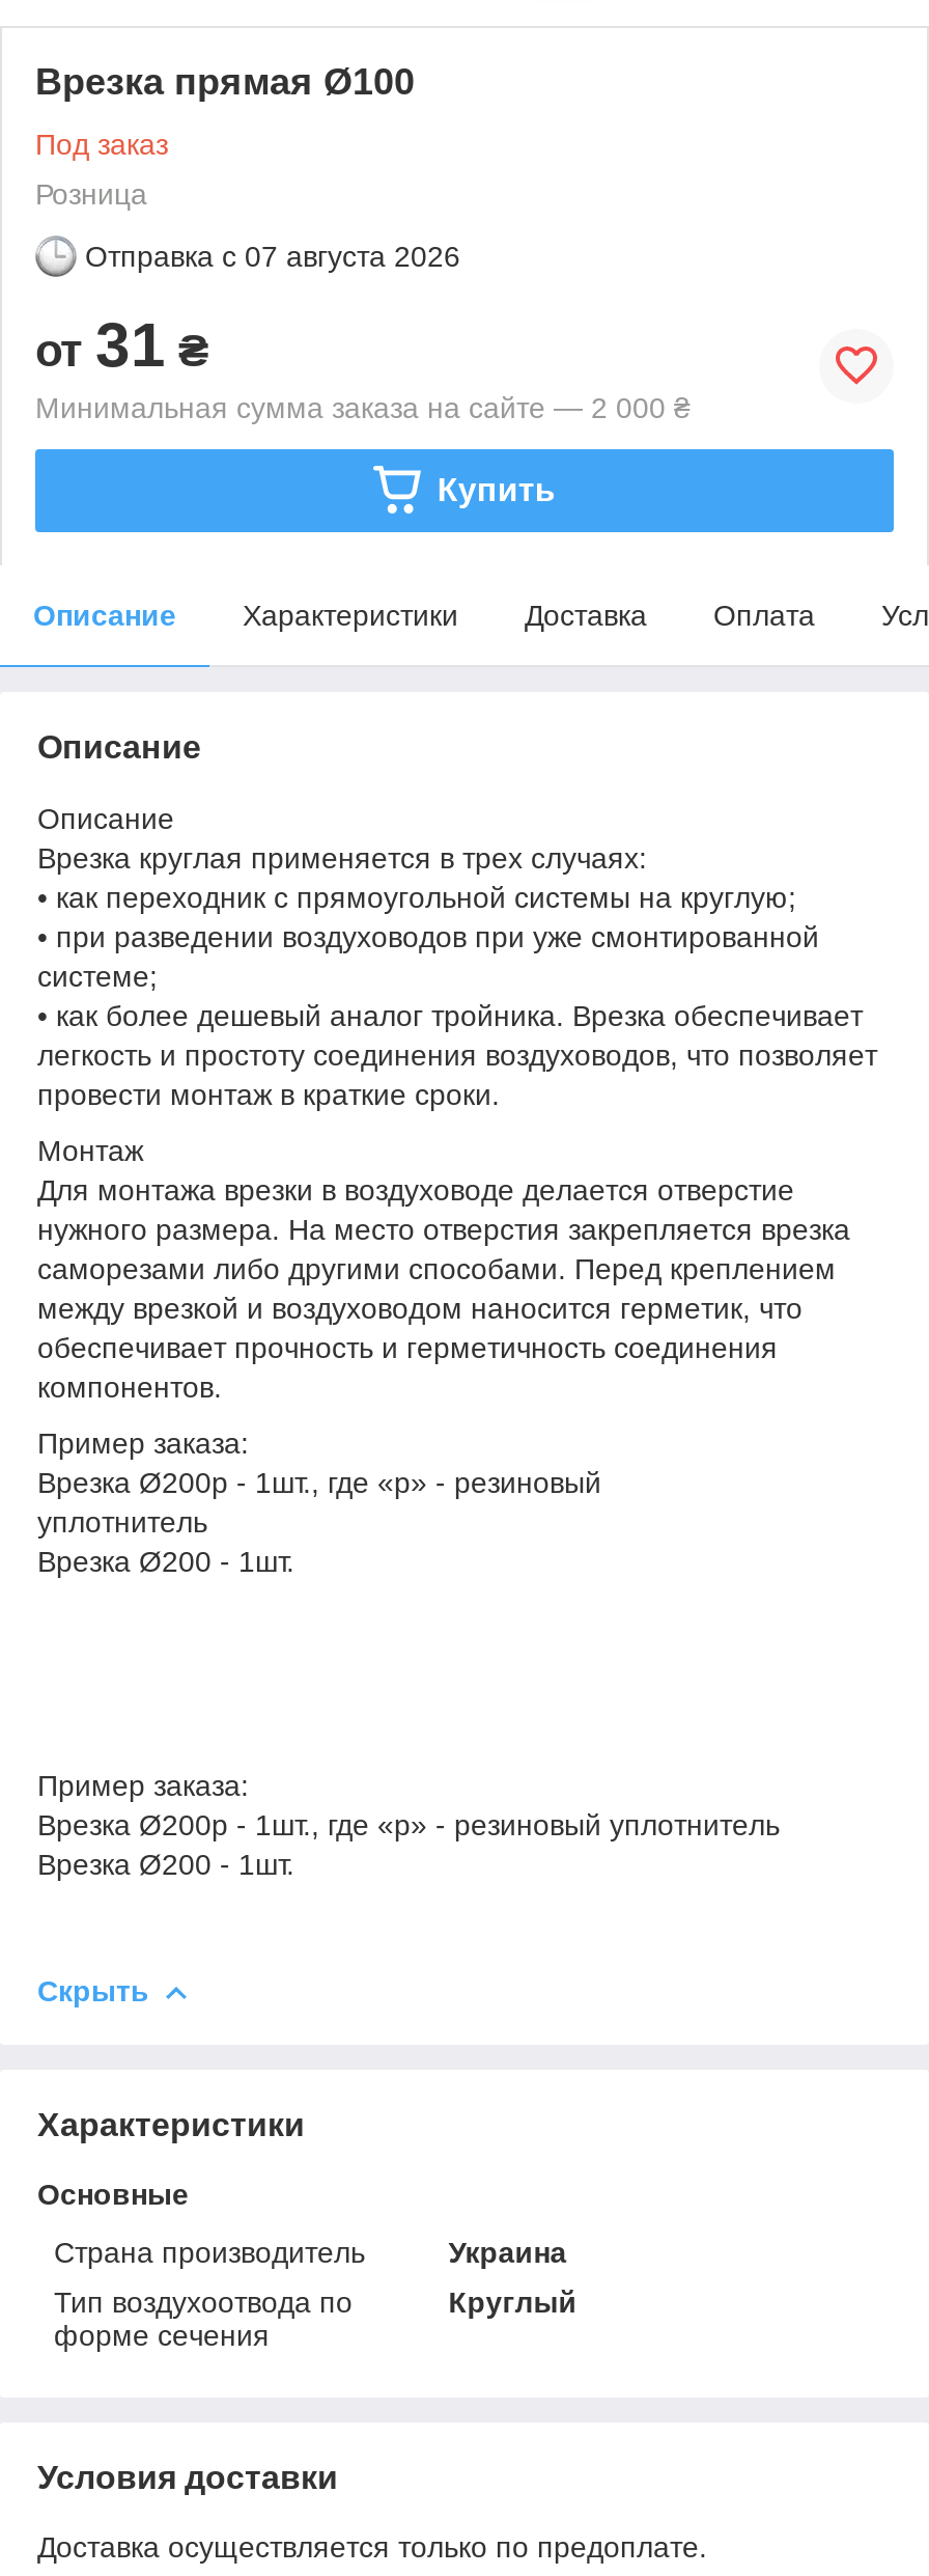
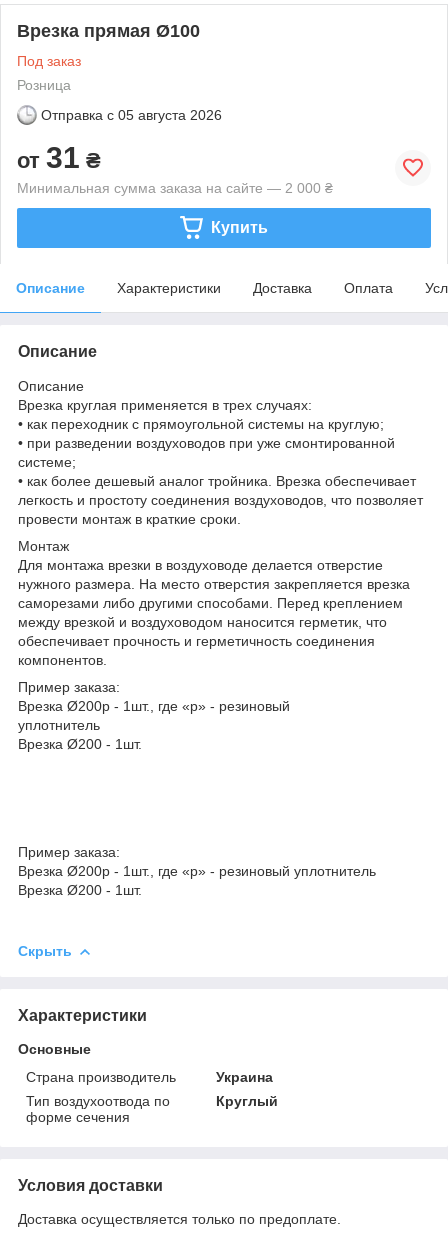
- Отправка с 07 августа 2026
+ Отправка с 05 августа 2026
